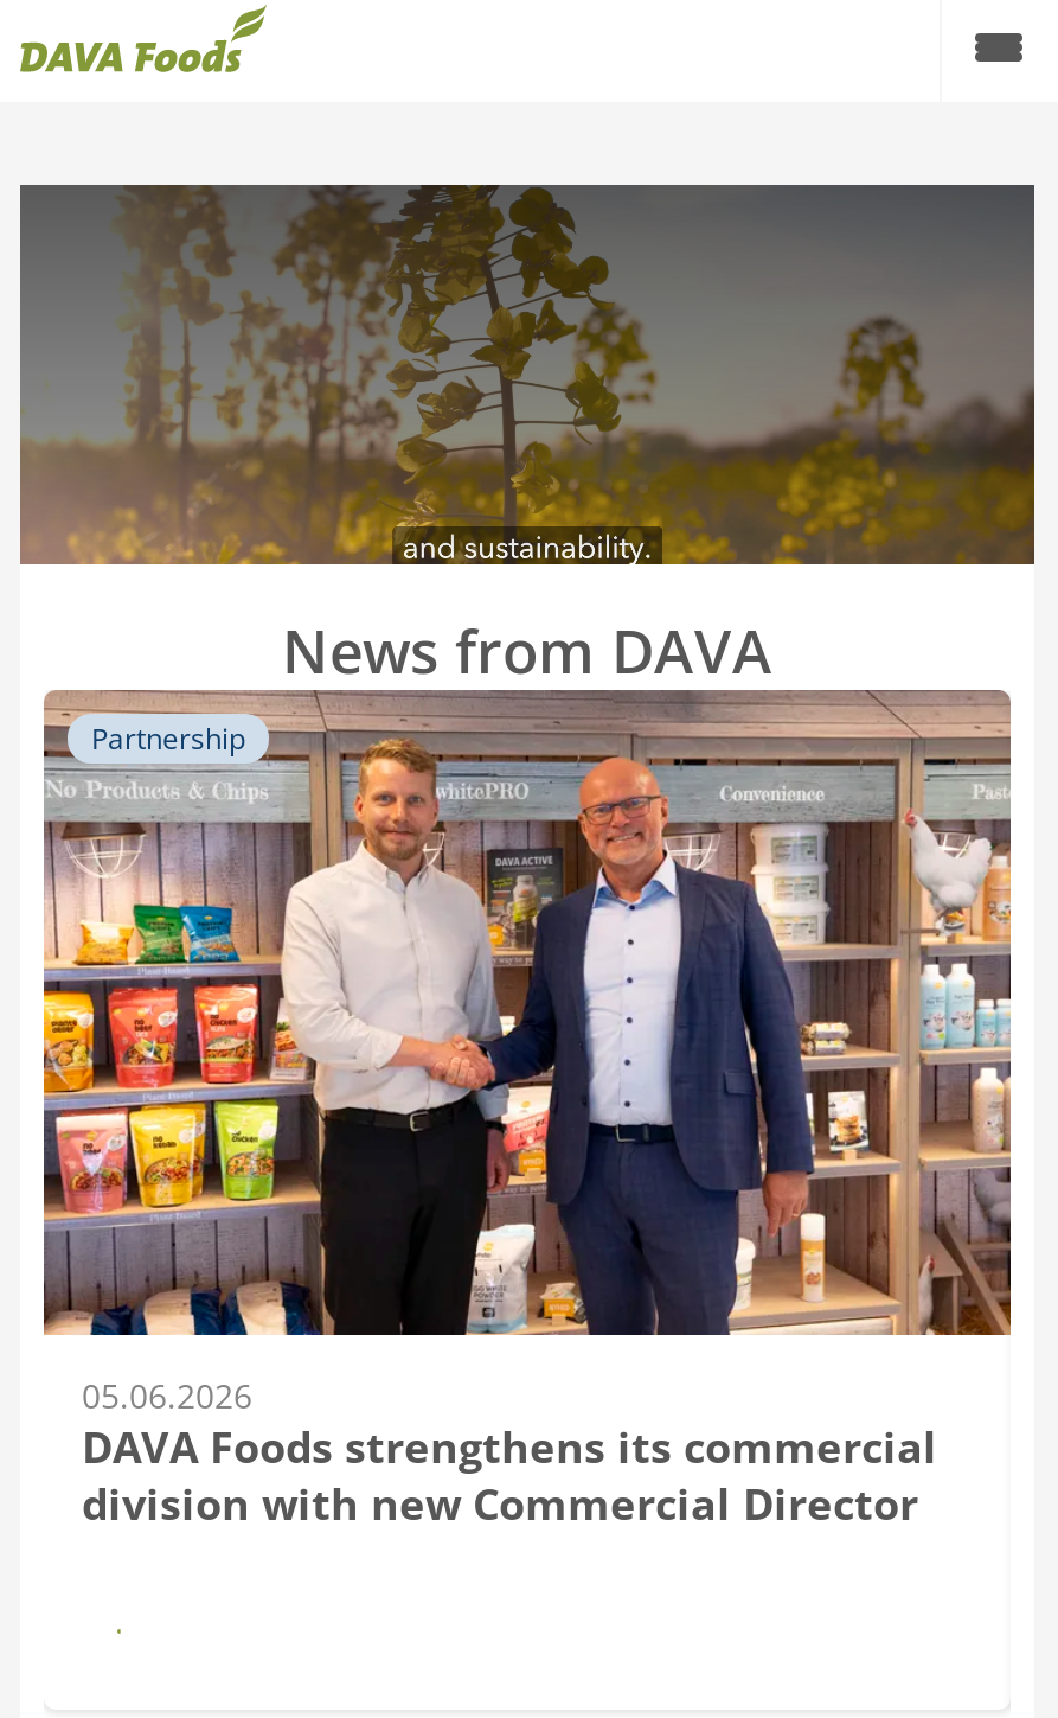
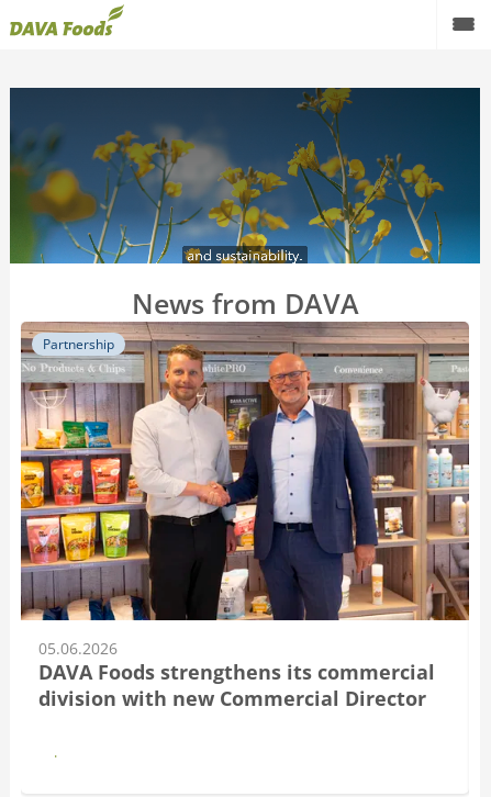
- [image]
+ [image]
